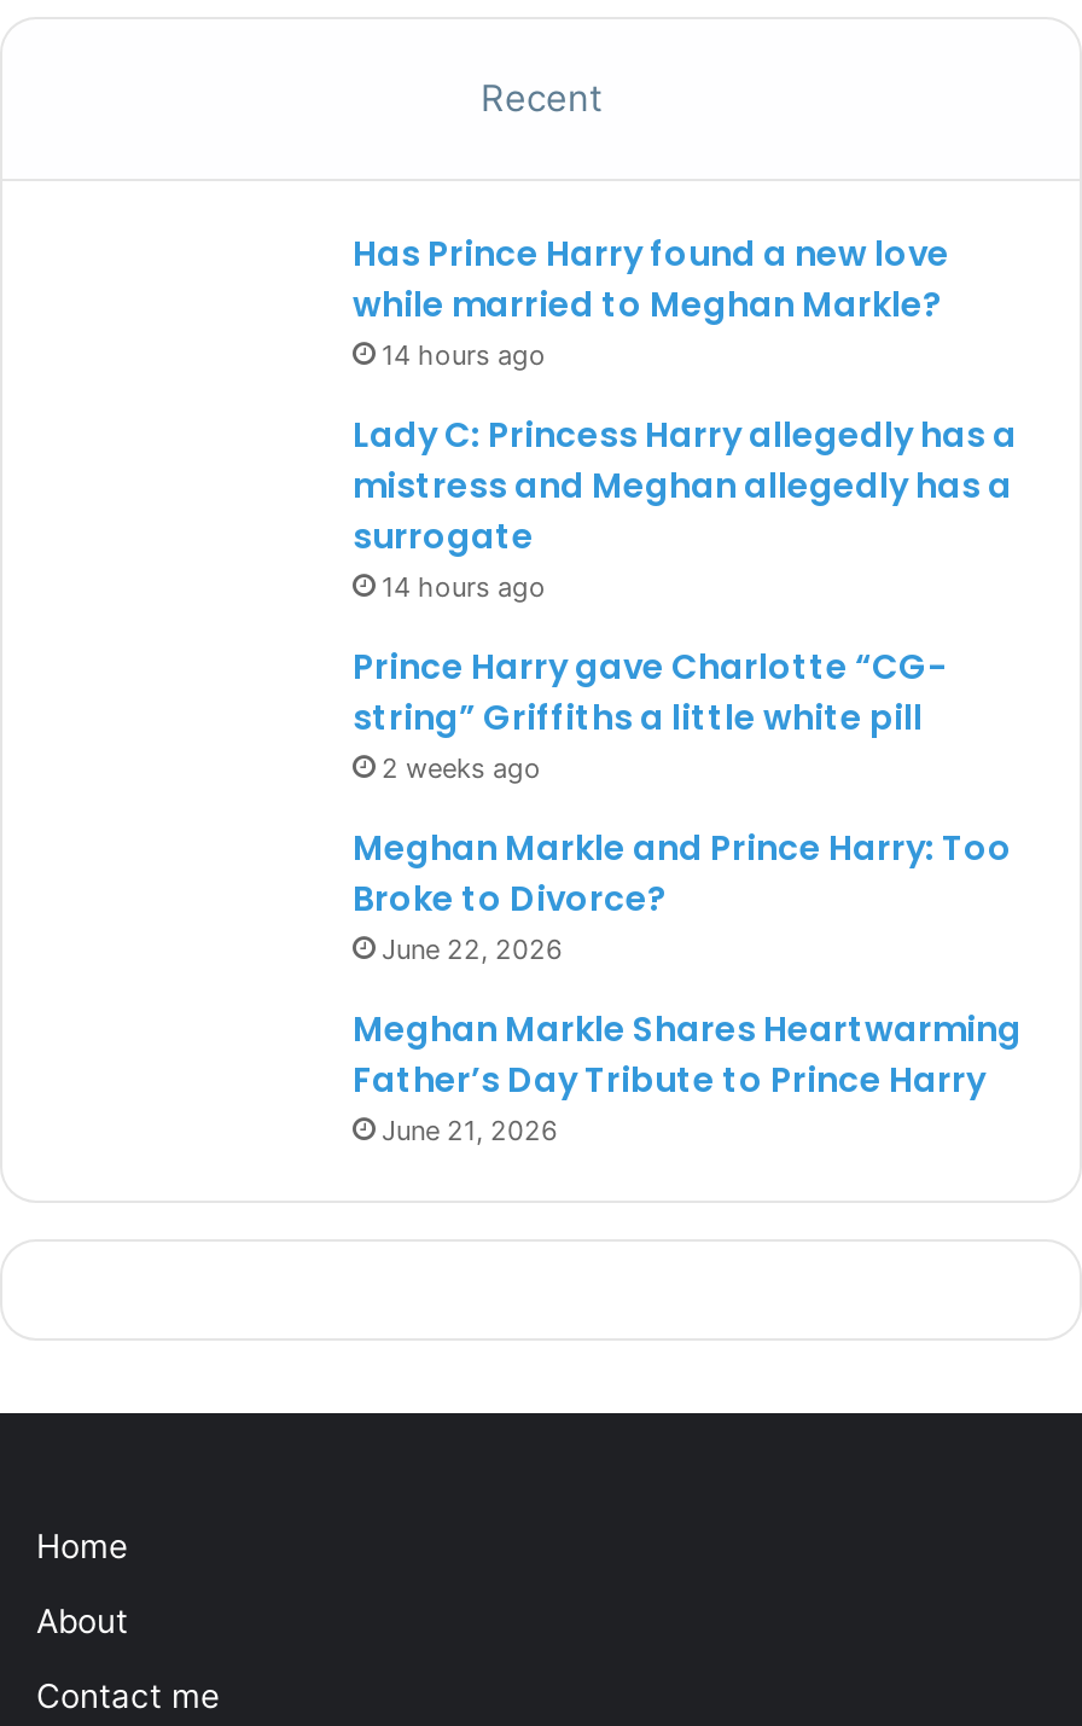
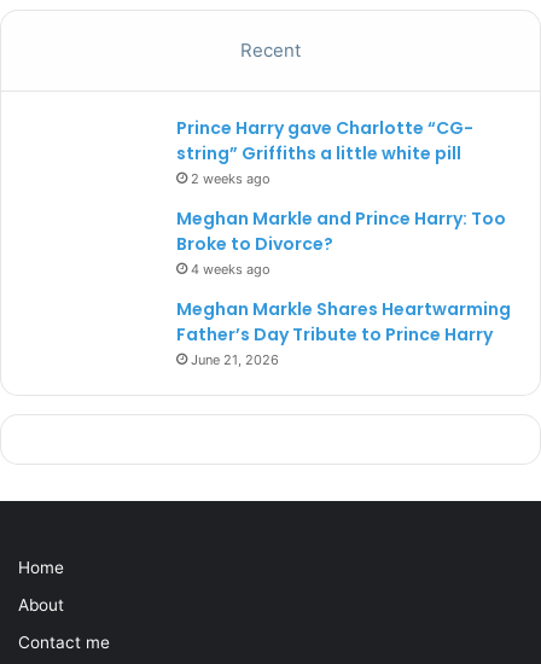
- Has Prince Harry found a new love
- while married to Meghan Markle?
- 14 hours ago
- Lady C: Princess Harry allegedly has a
- mistress and Meghan allegedly has a
- surrogate
- 14 hours ago

- June 22, 2026
+ 4 weeks ago
